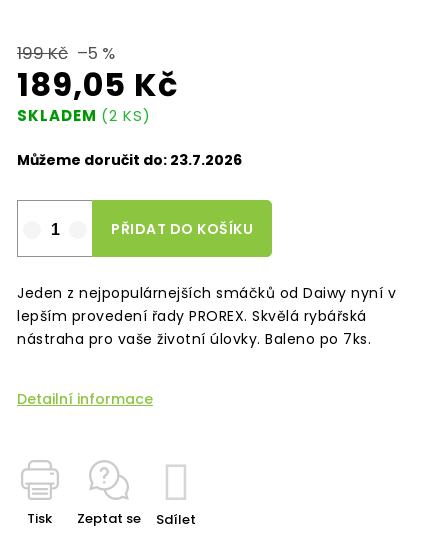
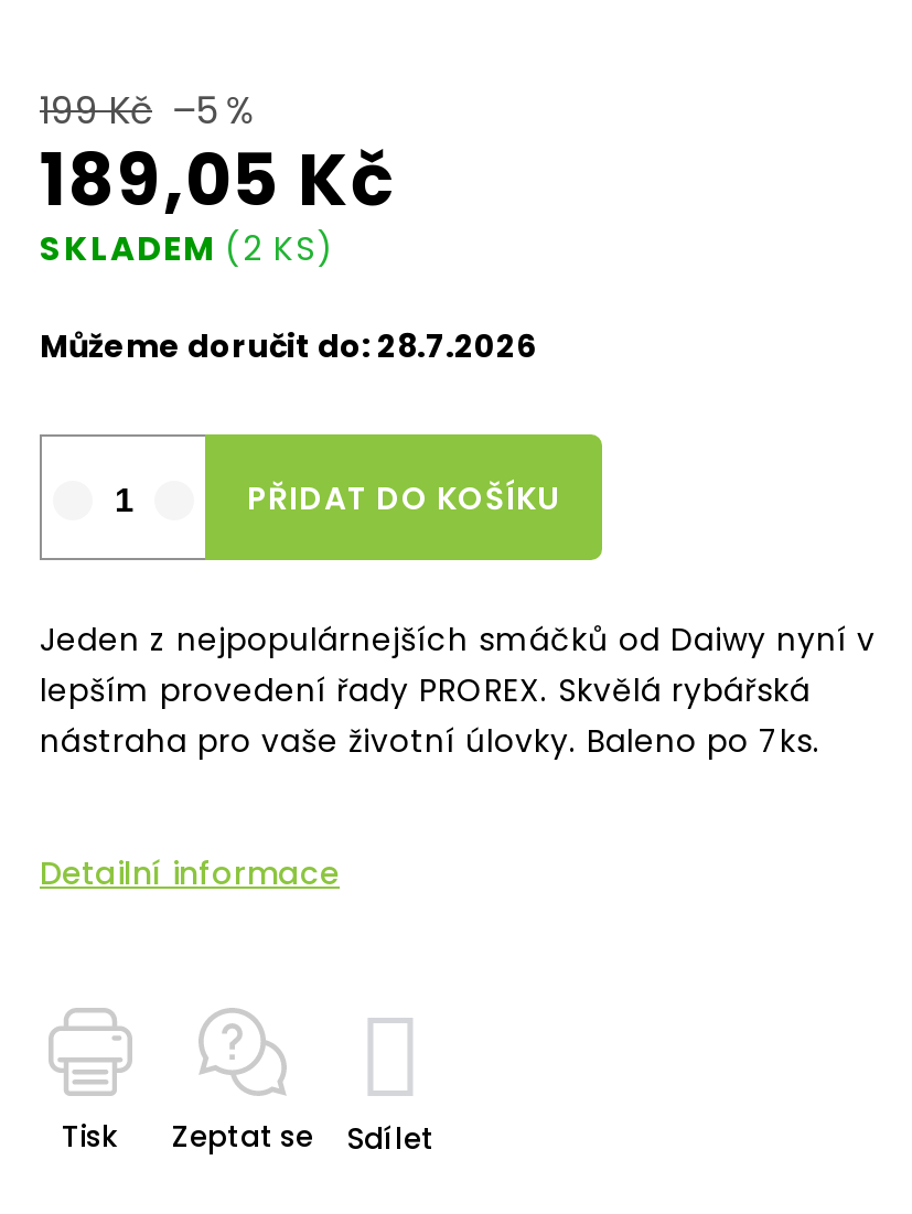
- Můžeme doručit do: 23.7.2026
+ Můžeme doručit do: 28.7.2026
